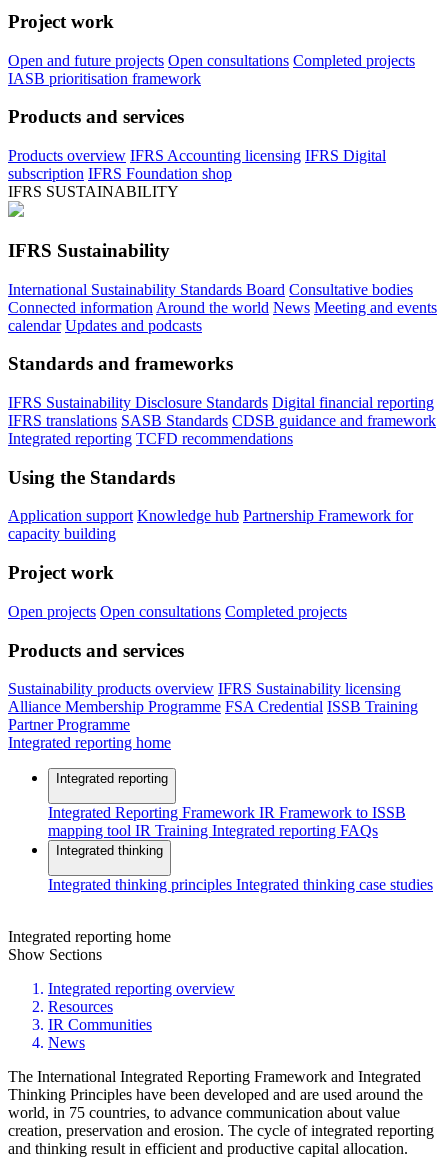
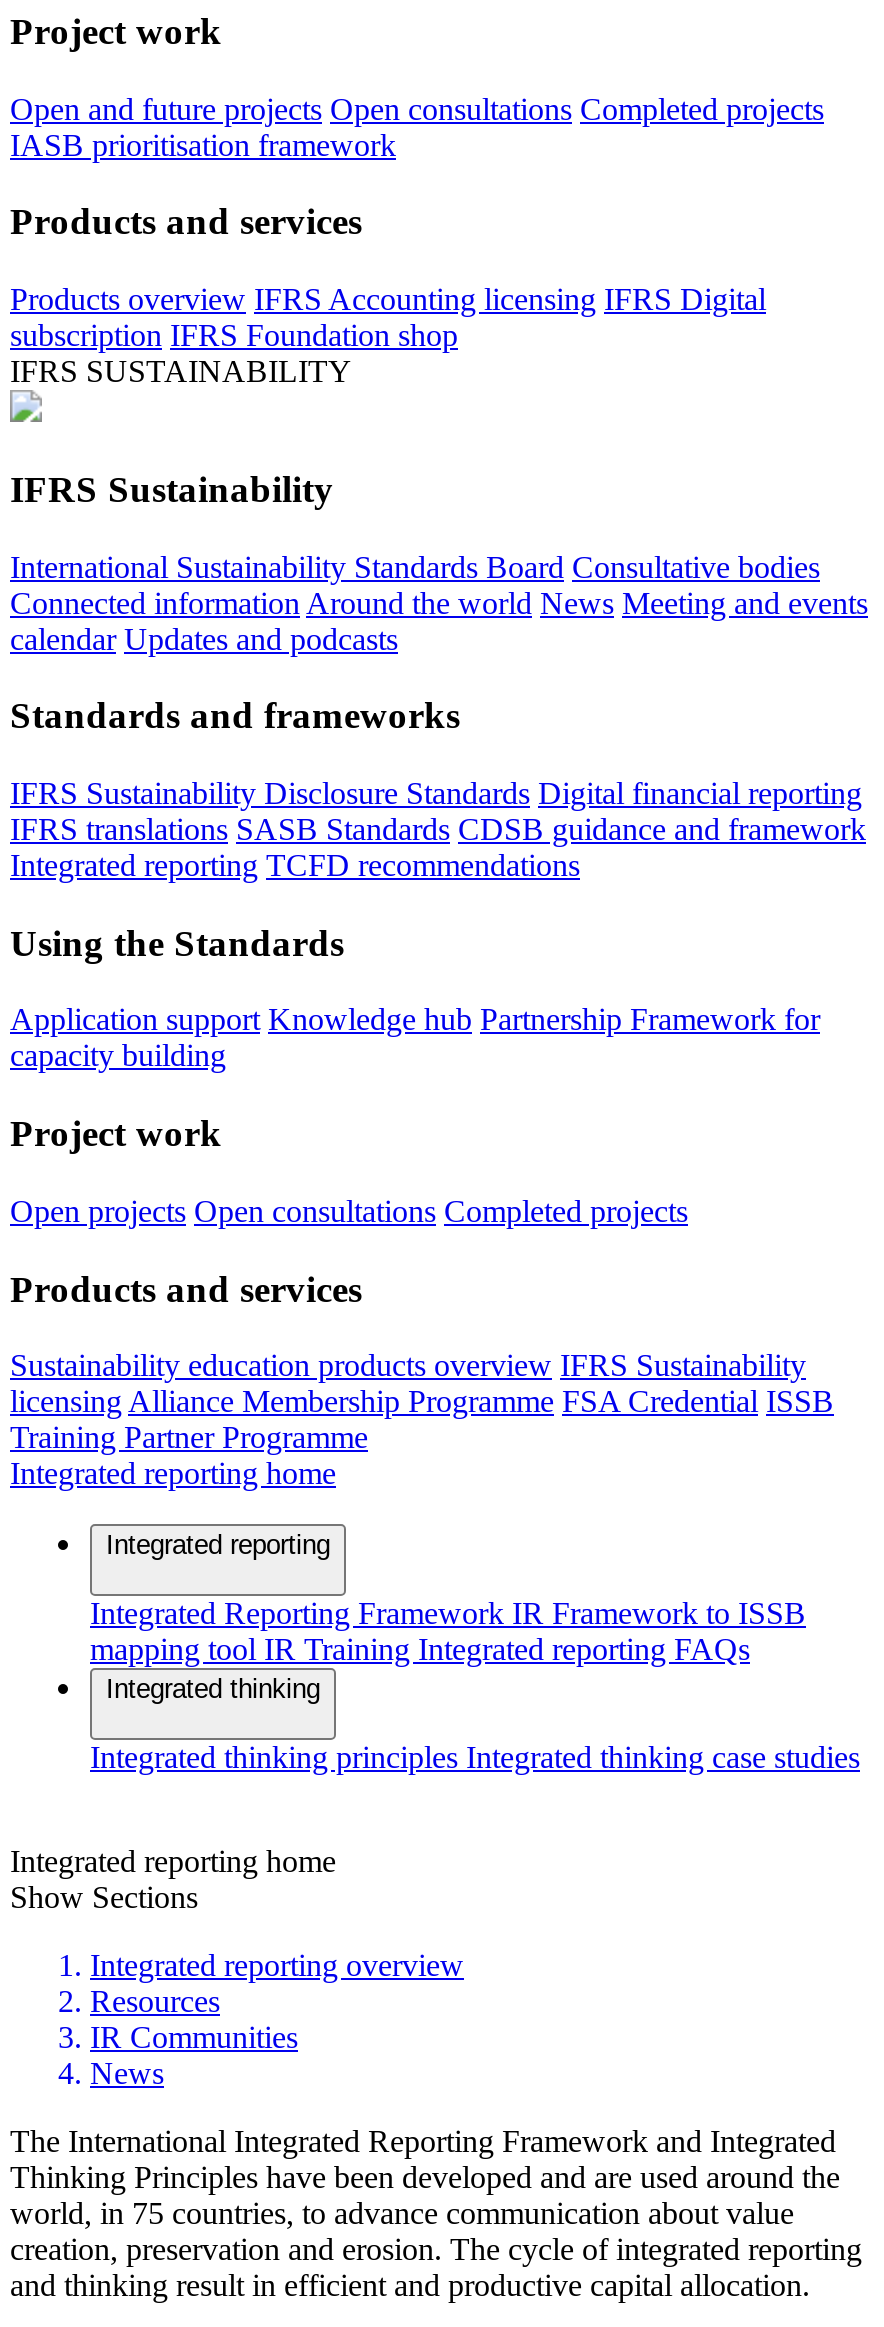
- Sustainability products overview IFRS Sustainability licensing
- Alliance Membership Programme FSA Credential ISSB Training
- Partner Programme
+ Sustainability education products overview IFRS Sustainability
+ licensing Alliance Membership Programme FSA Credential ISSB
+ Training Partner Programme
